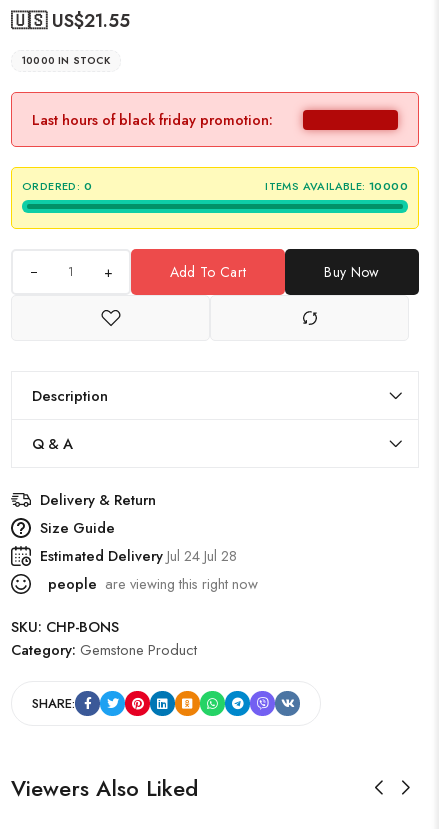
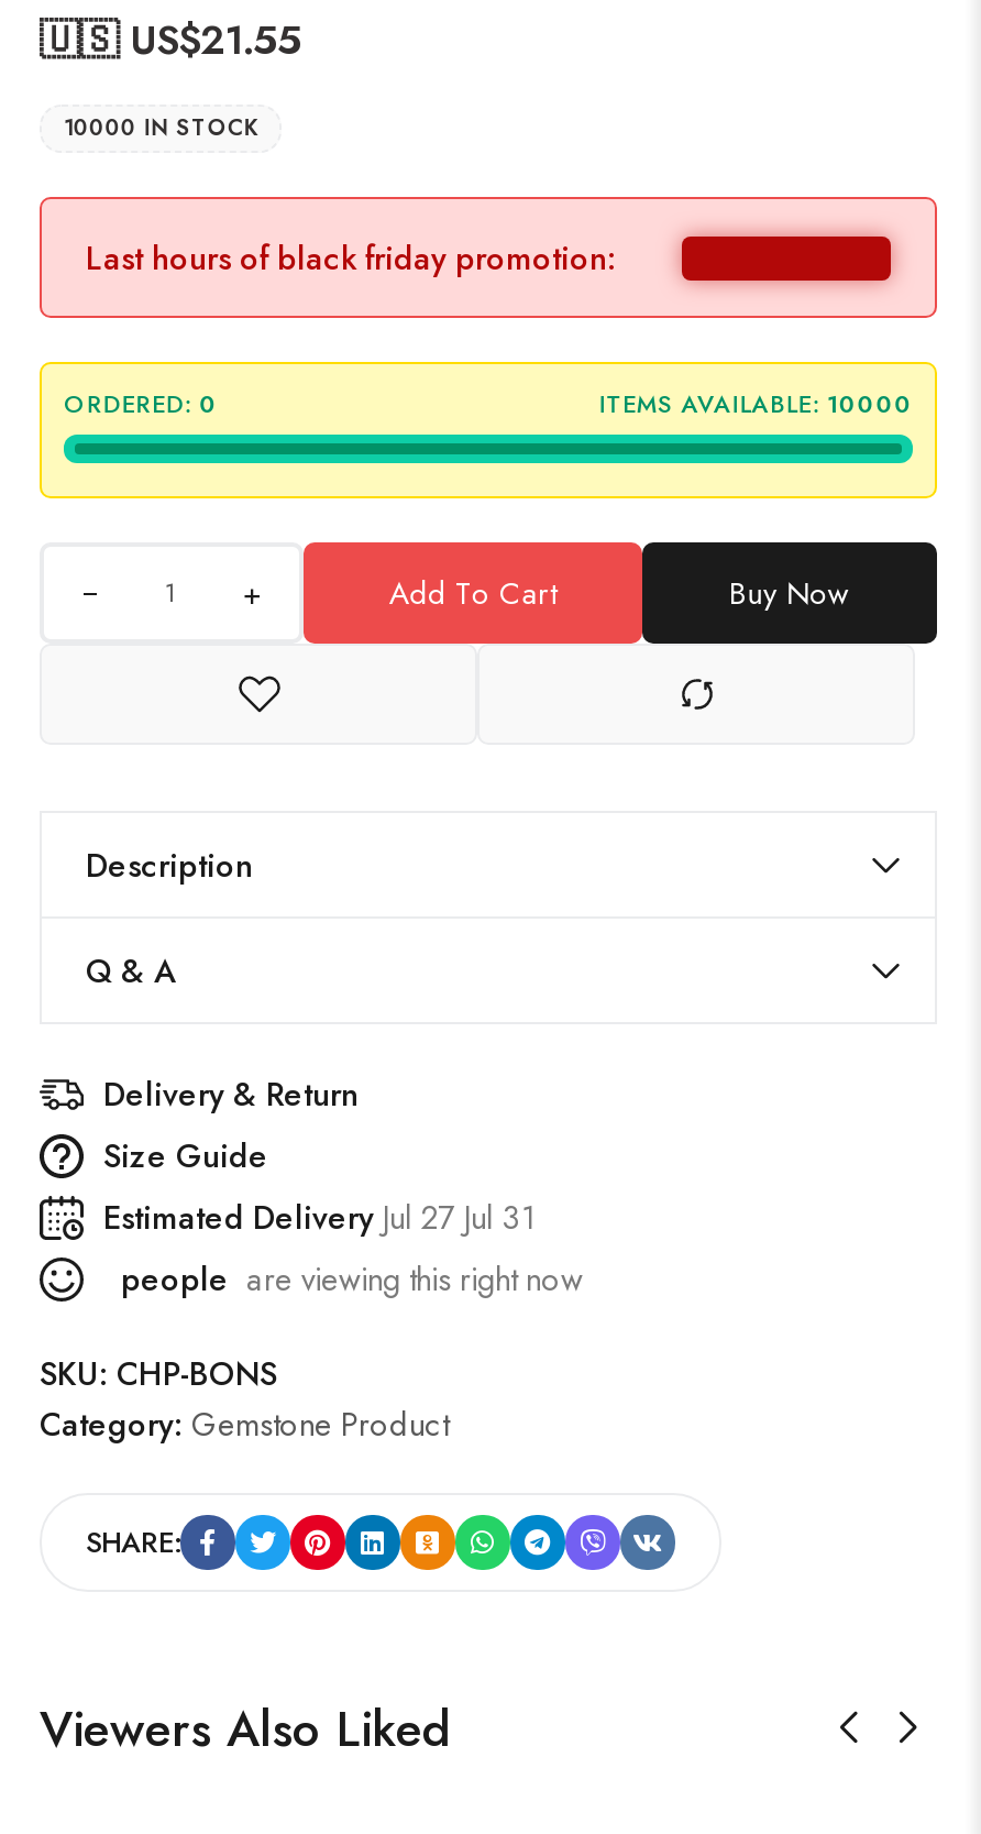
- Estimated Delivery Jul 24 Jul 28
+ Estimated Delivery Jul 27 Jul 31
